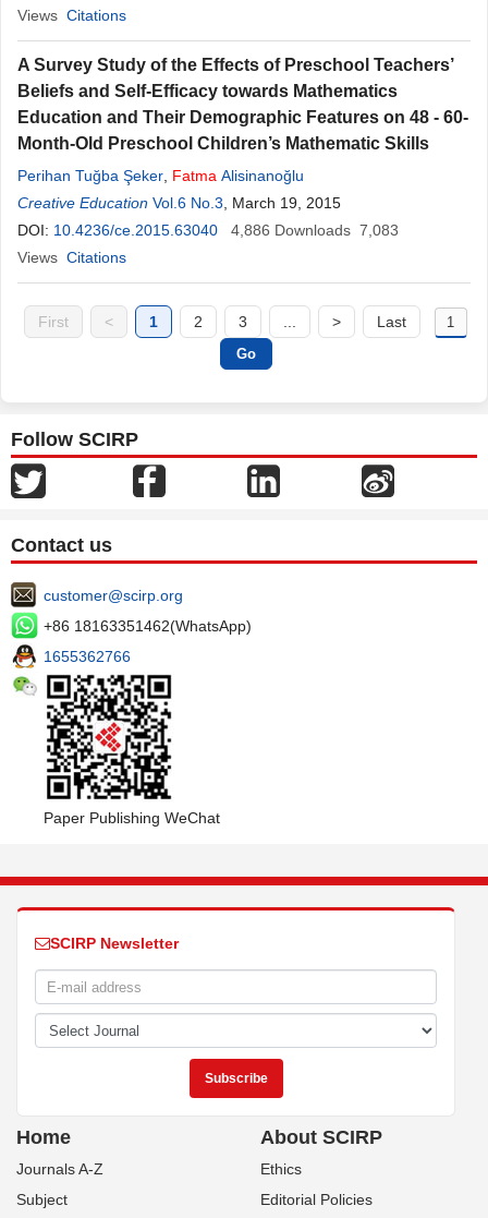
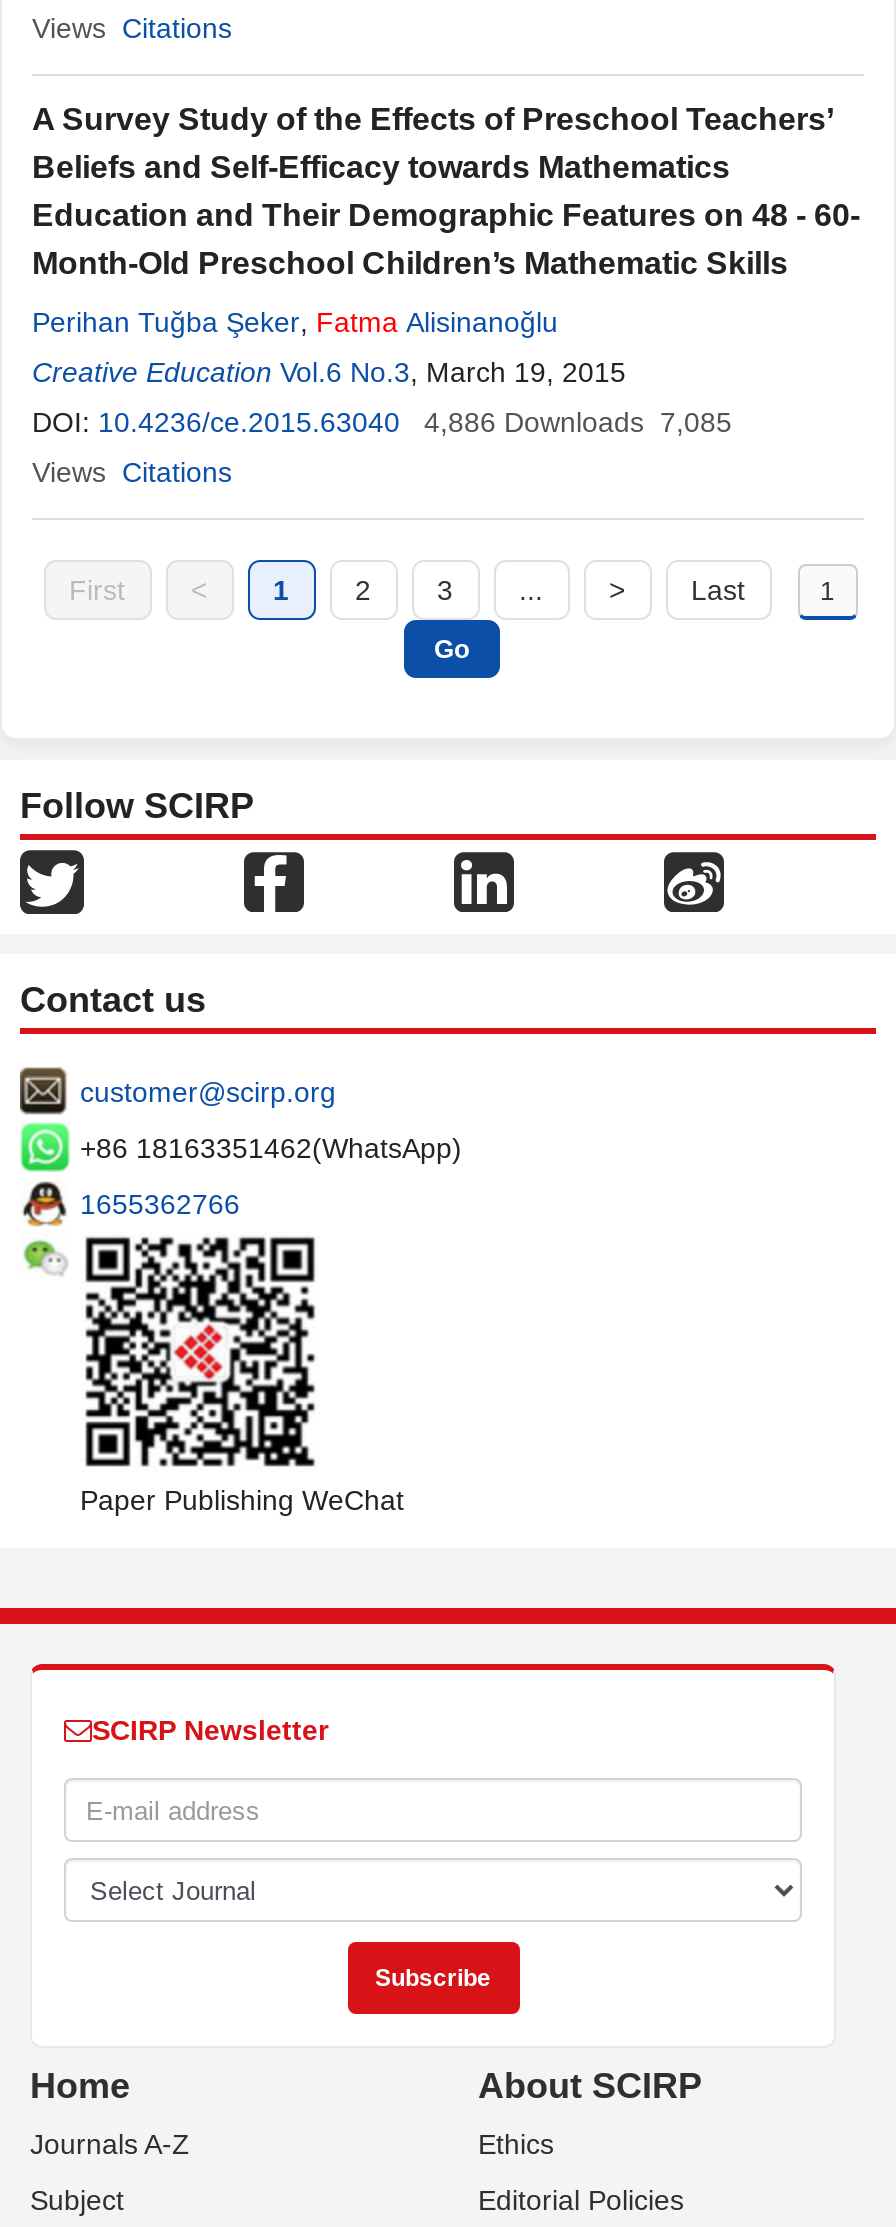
- DOI: 10.4236/ce.2015.63040 4,886 Downloads 7,083
+ DOI: 10.4236/ce.2015.63040 4,886 Downloads 7,085
